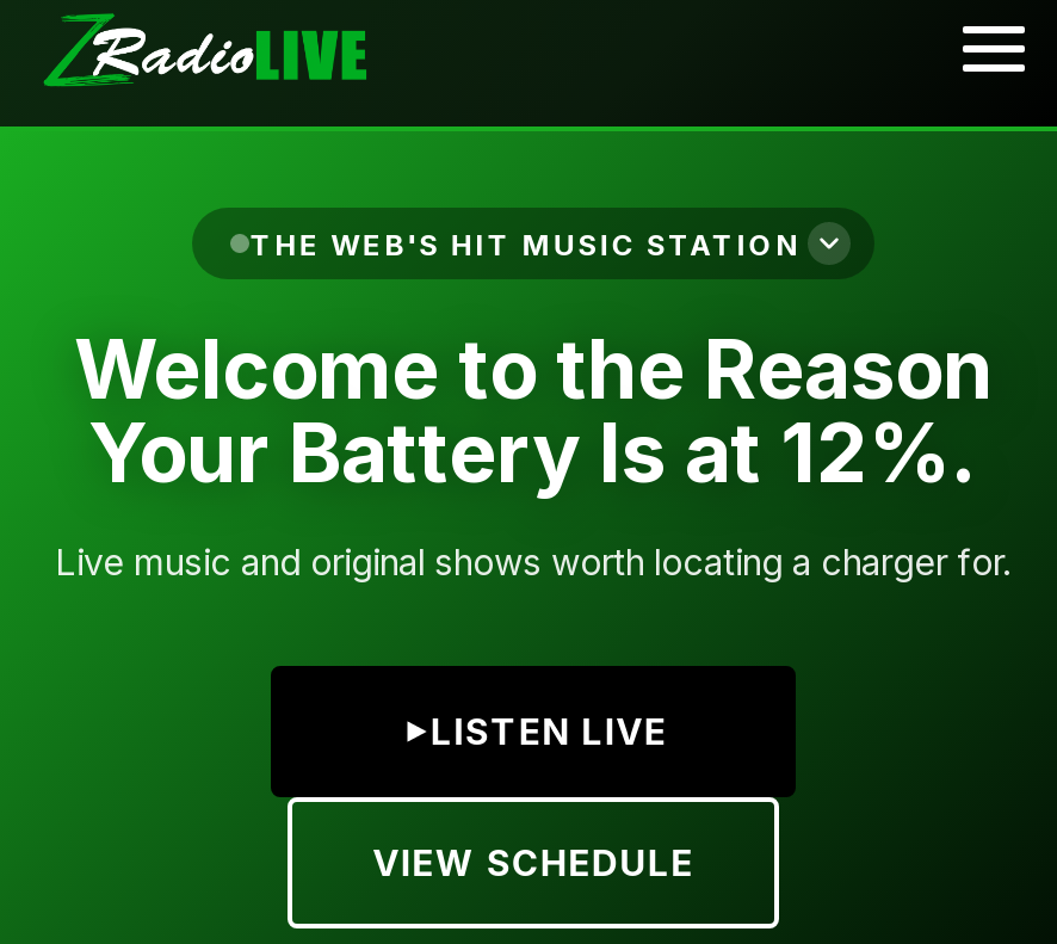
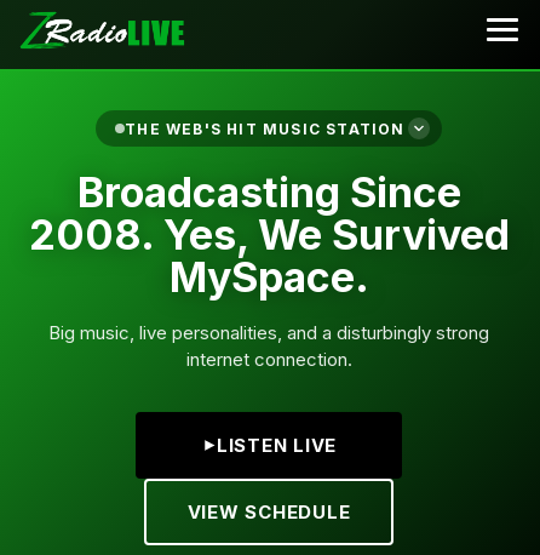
- Welcome to the Reason
- Your Battery Is at 12%.
- Live music and original shows worth locating a charger for.
+ Broadcasting Since
+ 2008. Yes, We Survived
+ MySpace.
+ Big music, live personalities, and a disturbingly strong
+ internet connection.
